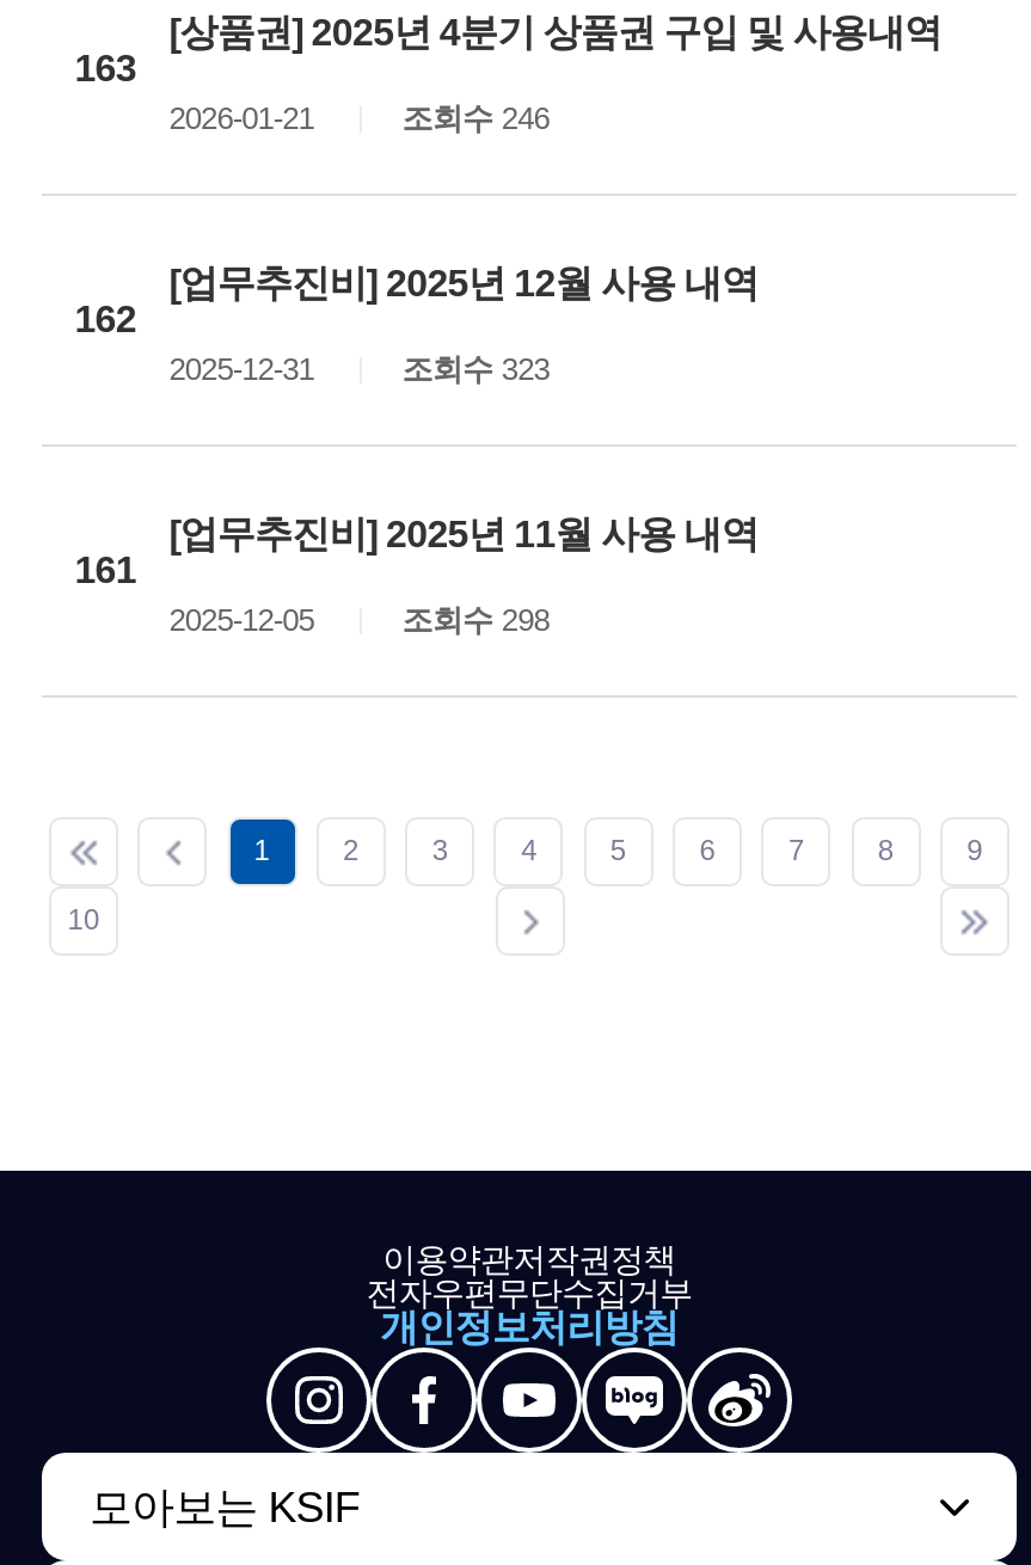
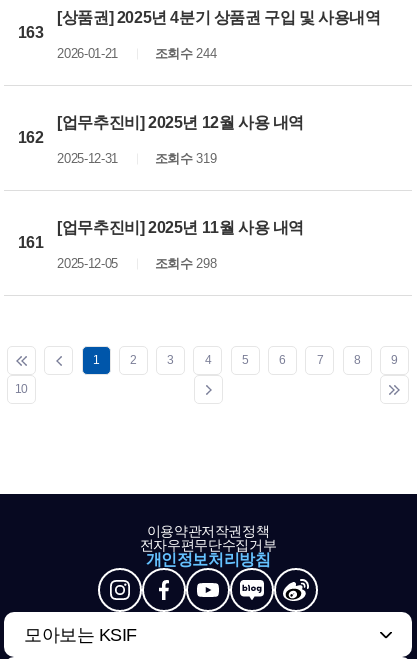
- 조회수 246
+ 조회수 244

- 조회수 323
+ 조회수 319
